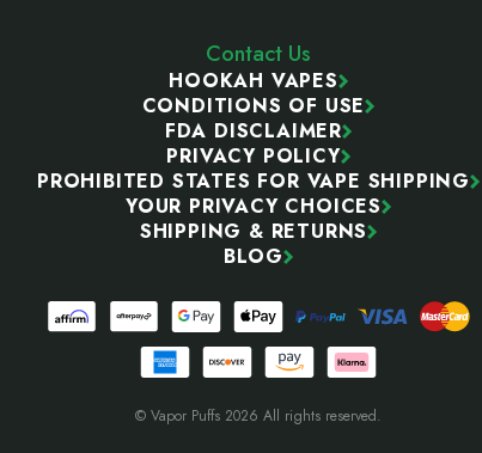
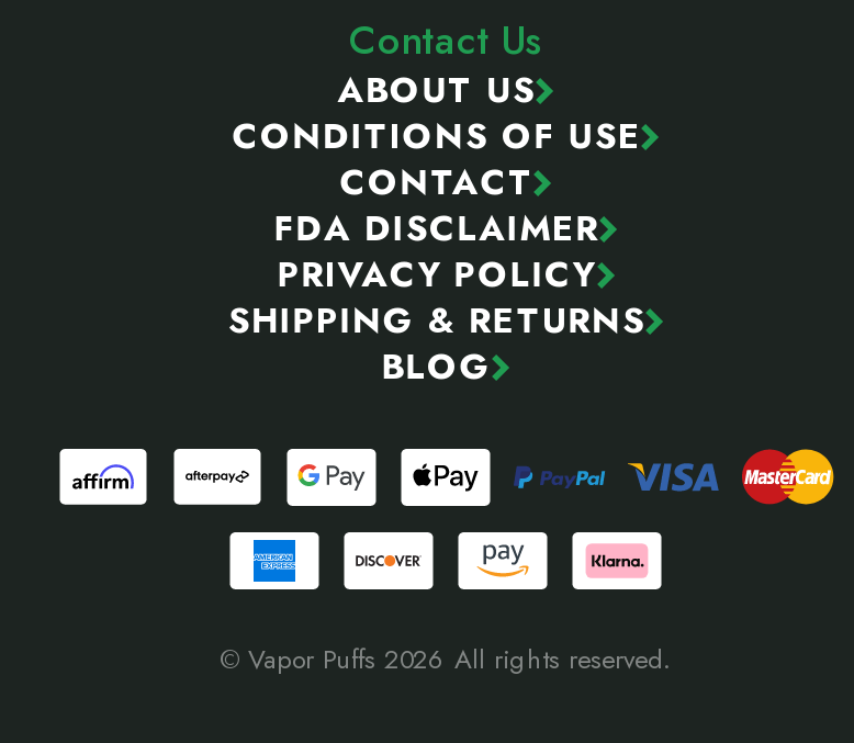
- HOOKAH VAPES
+ ABOUT US

moved down: FDA DISCLAIMER | PRIVACY POLICY

+ CONTACT

- PROHIBITED STATES FOR VAPE SHIPPING
- YOUR PRIVACY CHOICES
